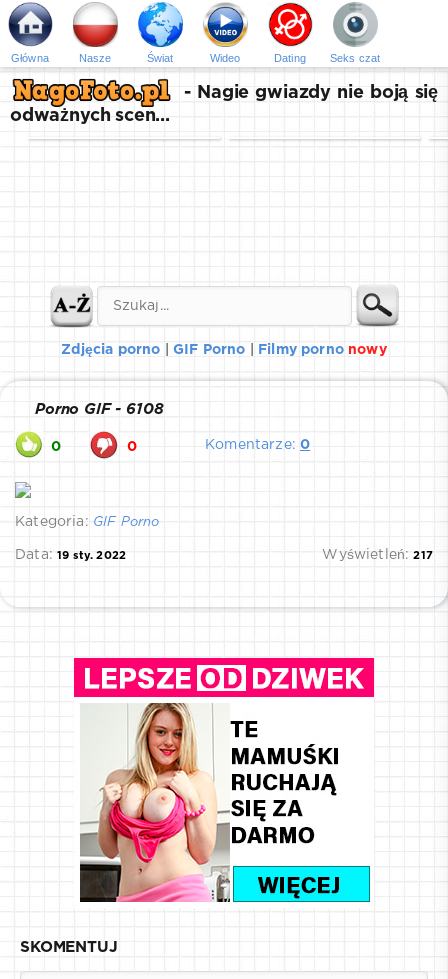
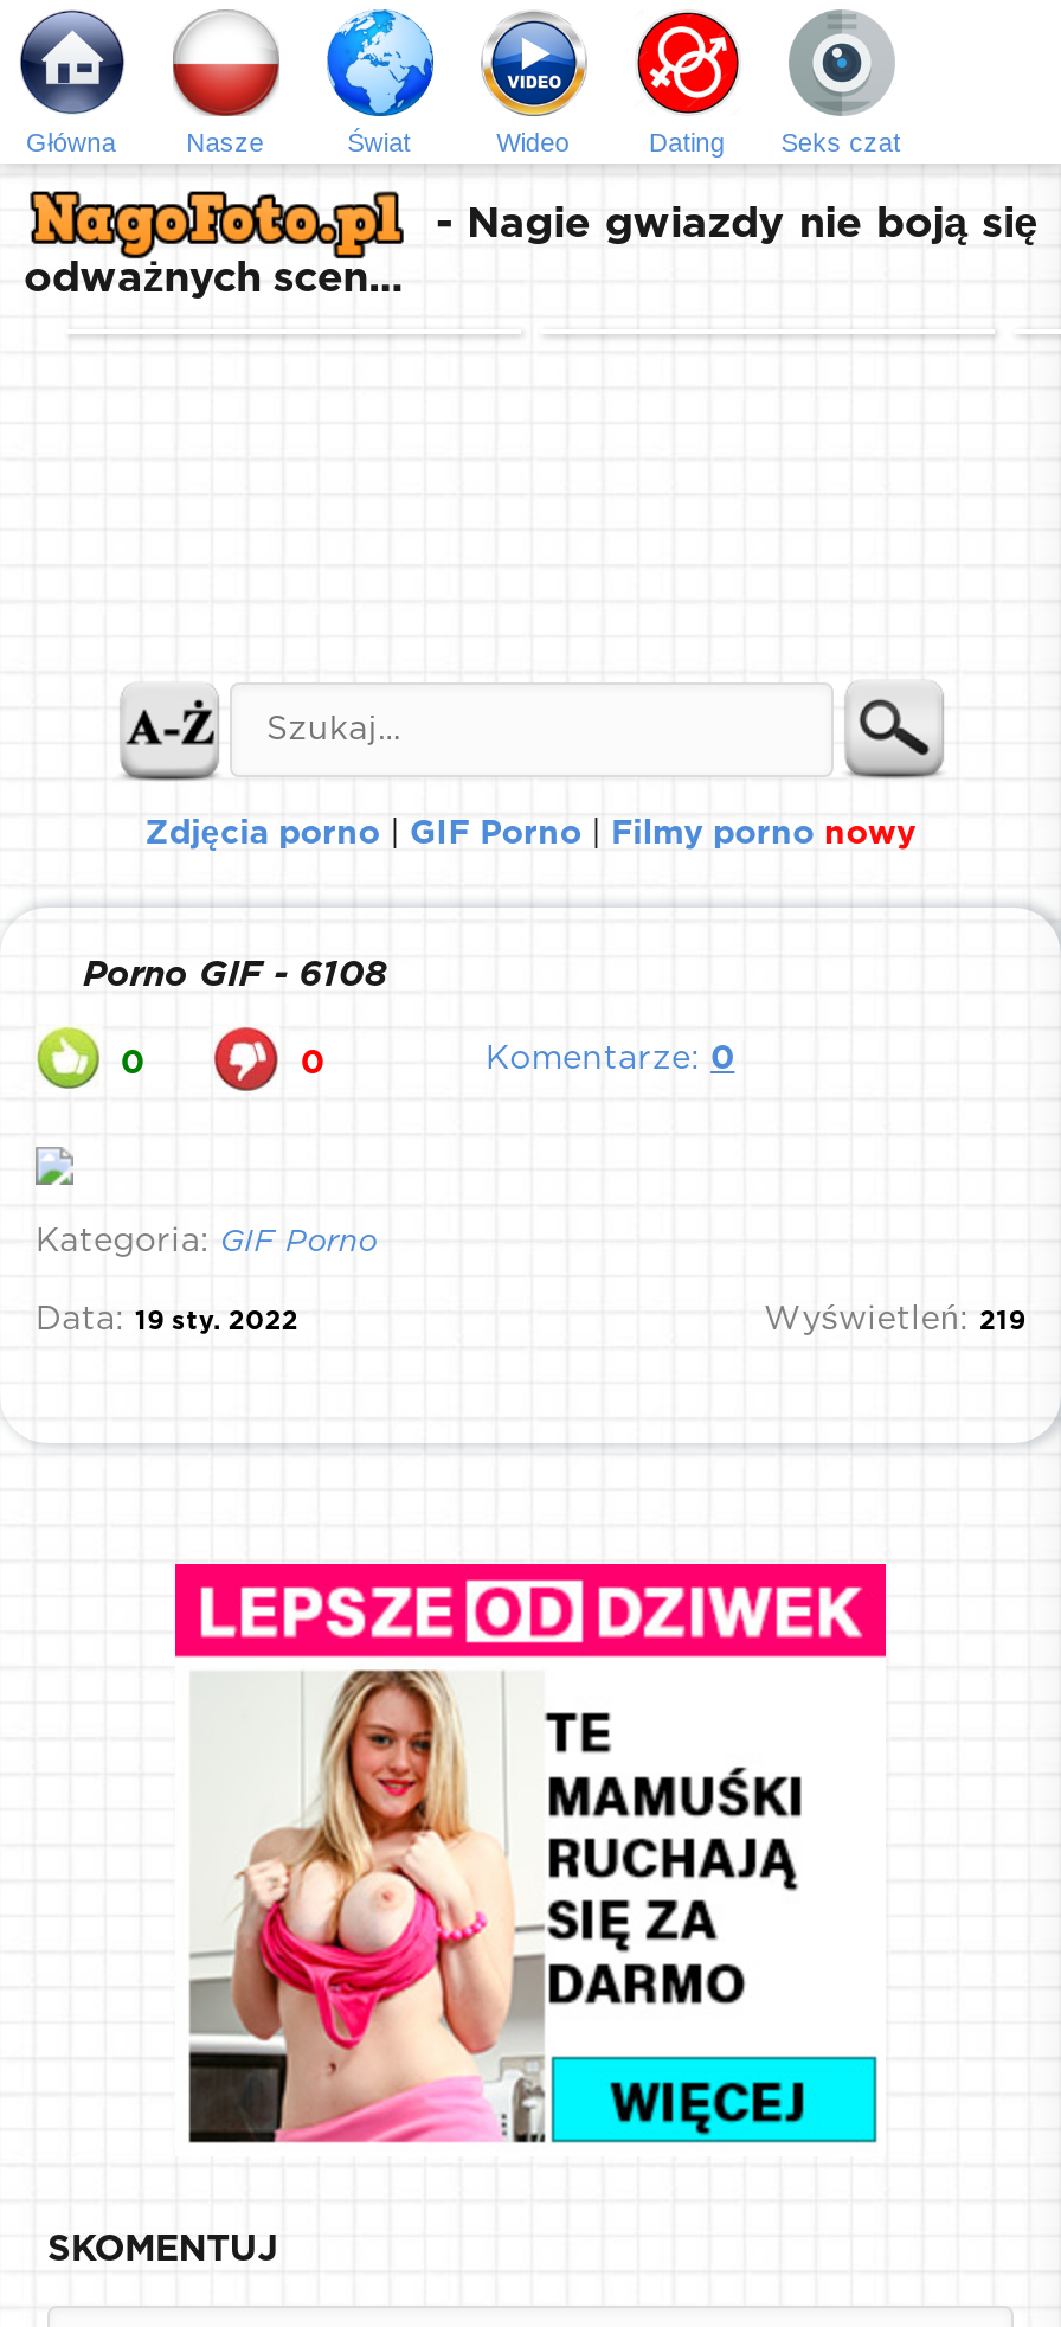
- Wyświetleń: 217
+ Wyświetleń: 219
